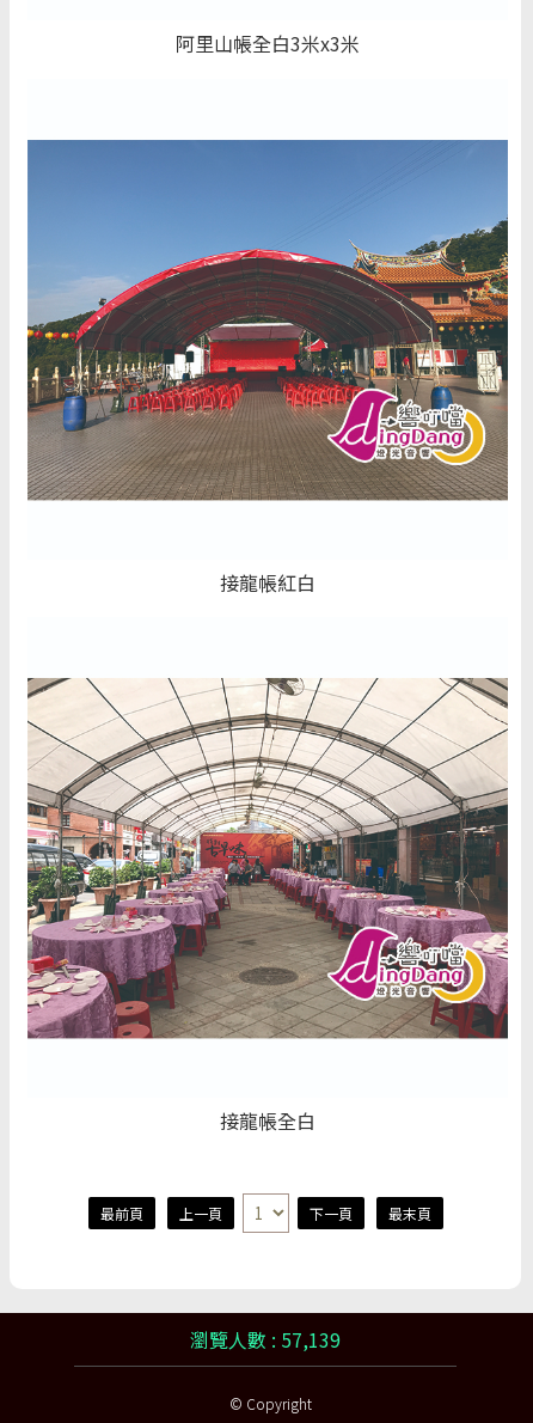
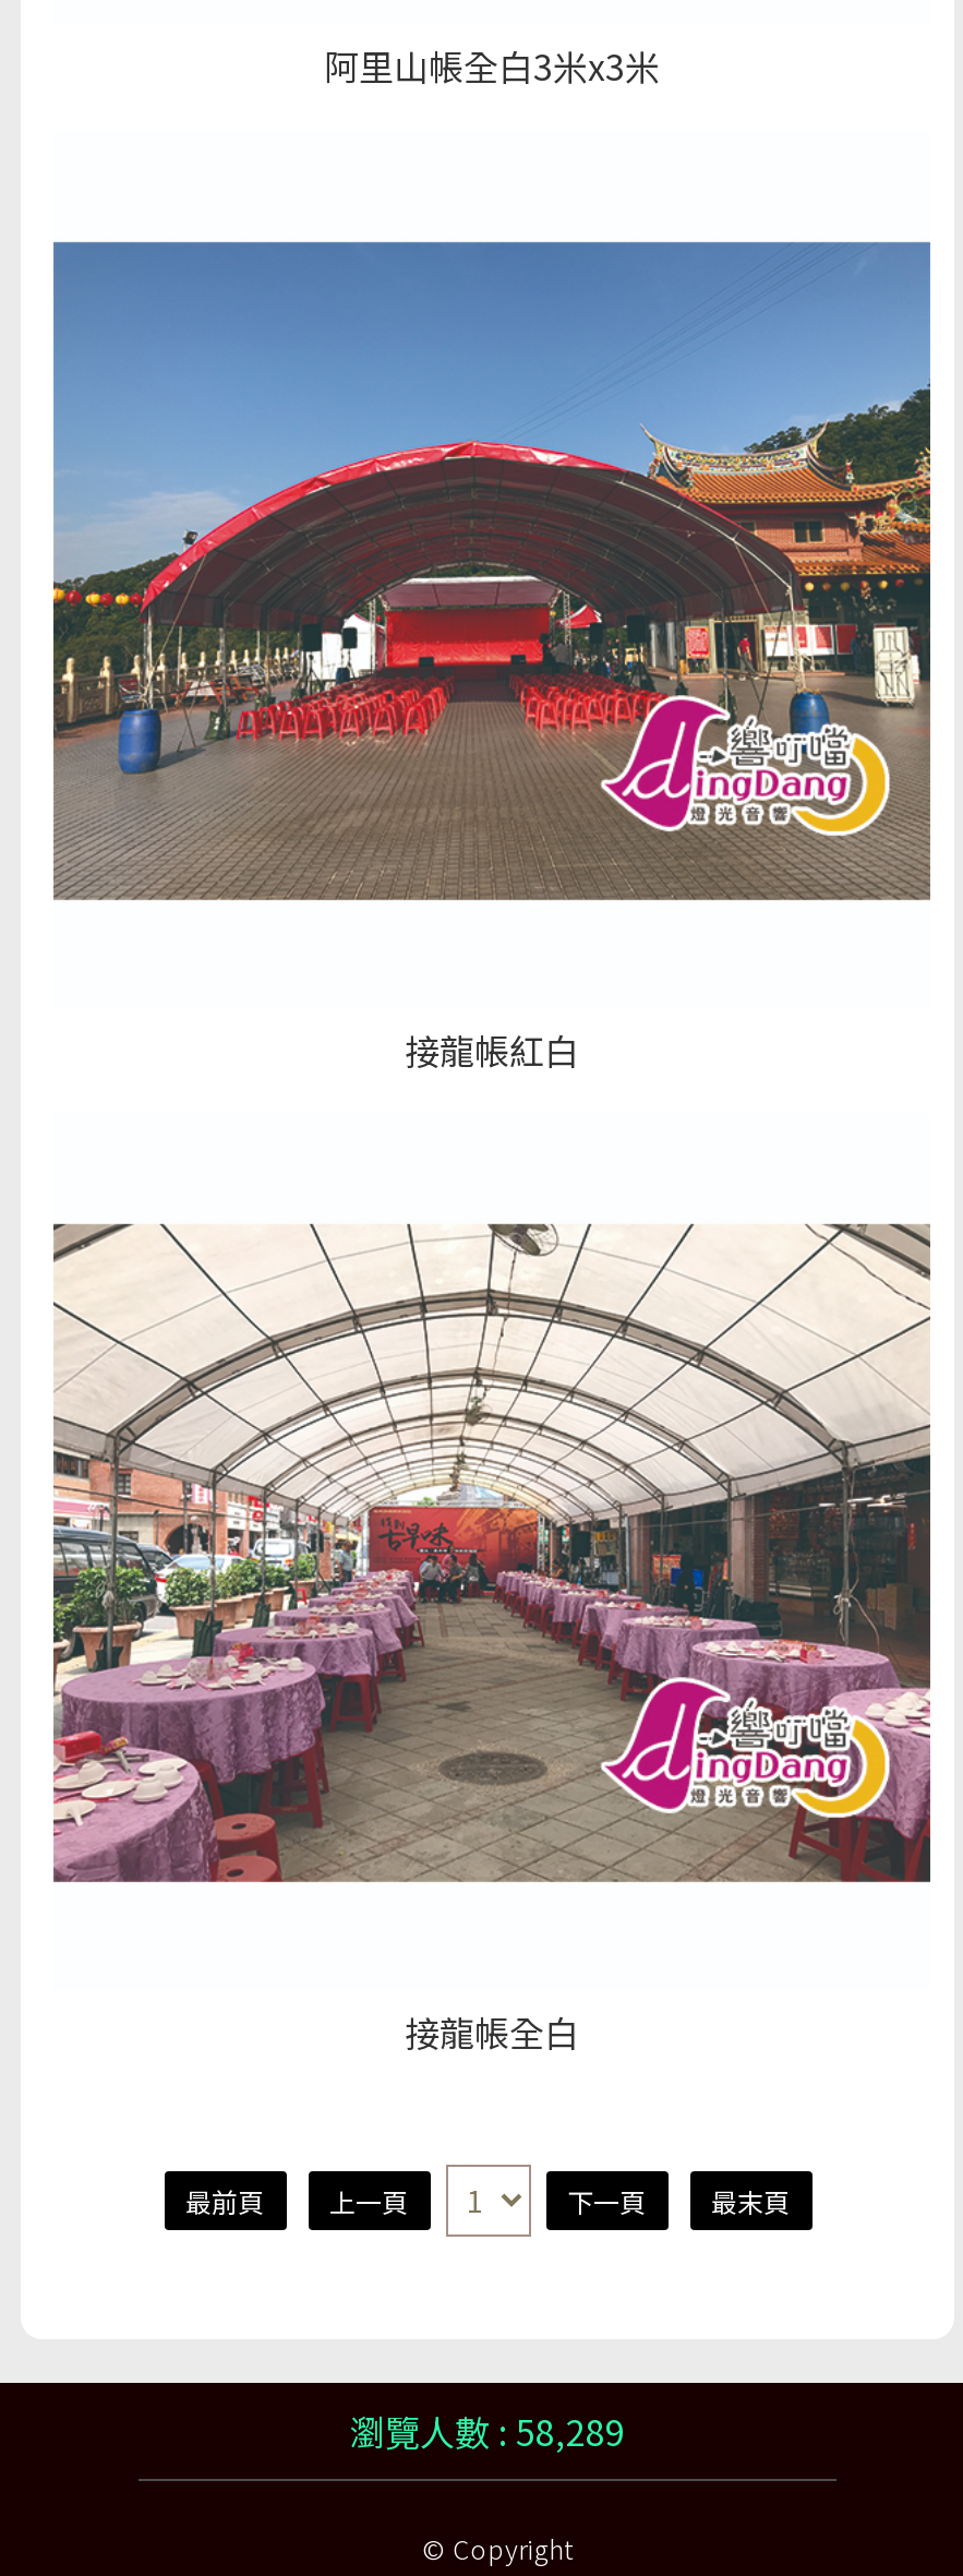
- 瀏覽人數 : 57,139
+ 瀏覽人數 : 58,289
